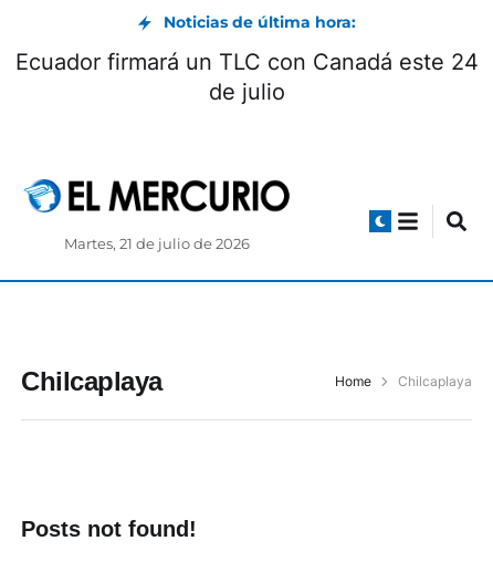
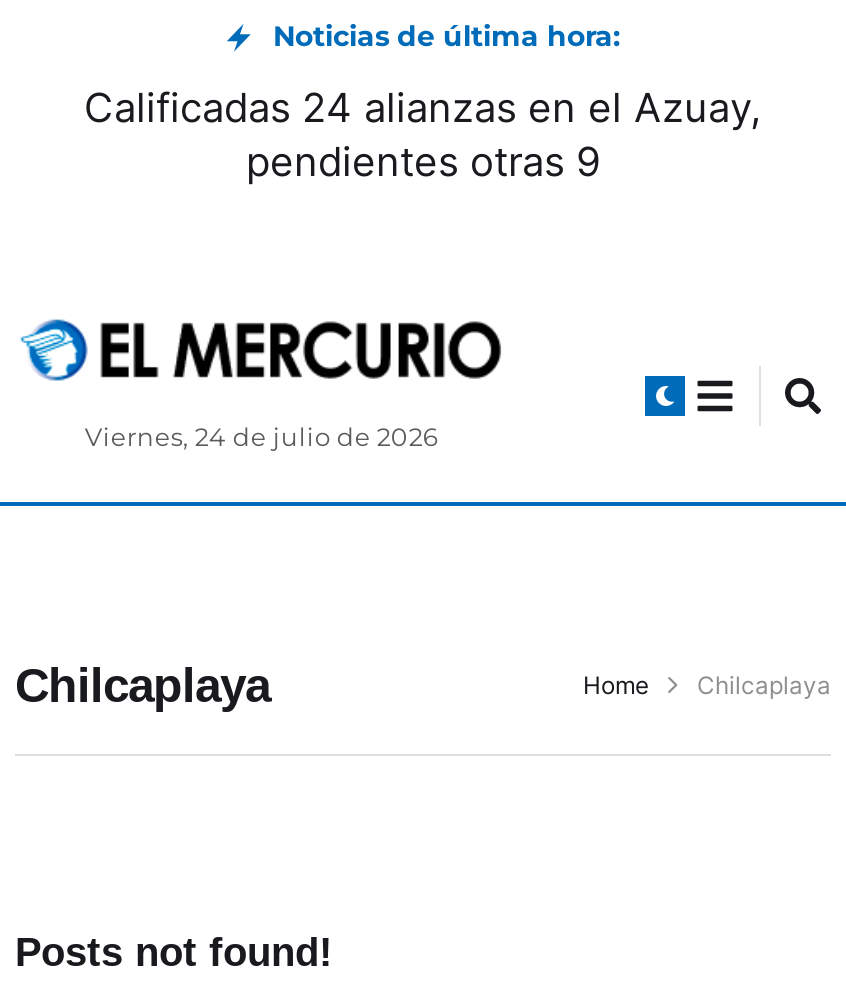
- Ecuador firmará un TLC con Canadá este 24
- de julio
+ Calificadas 24 alianzas en el Azuay,
+ pendientes otras 9

- Martes, 21 de julio de 2026
+ Viernes, 24 de julio de 2026
